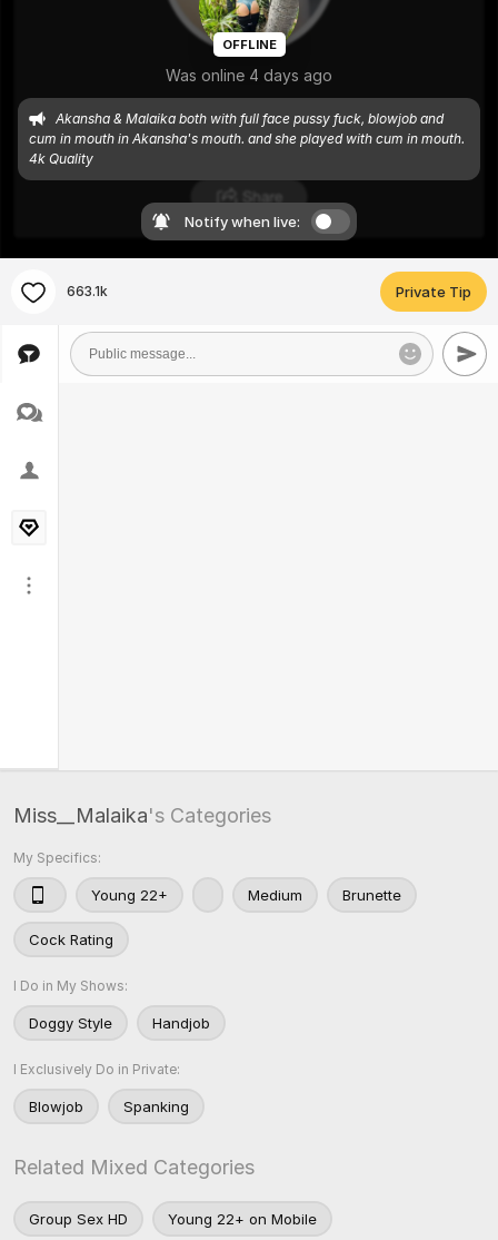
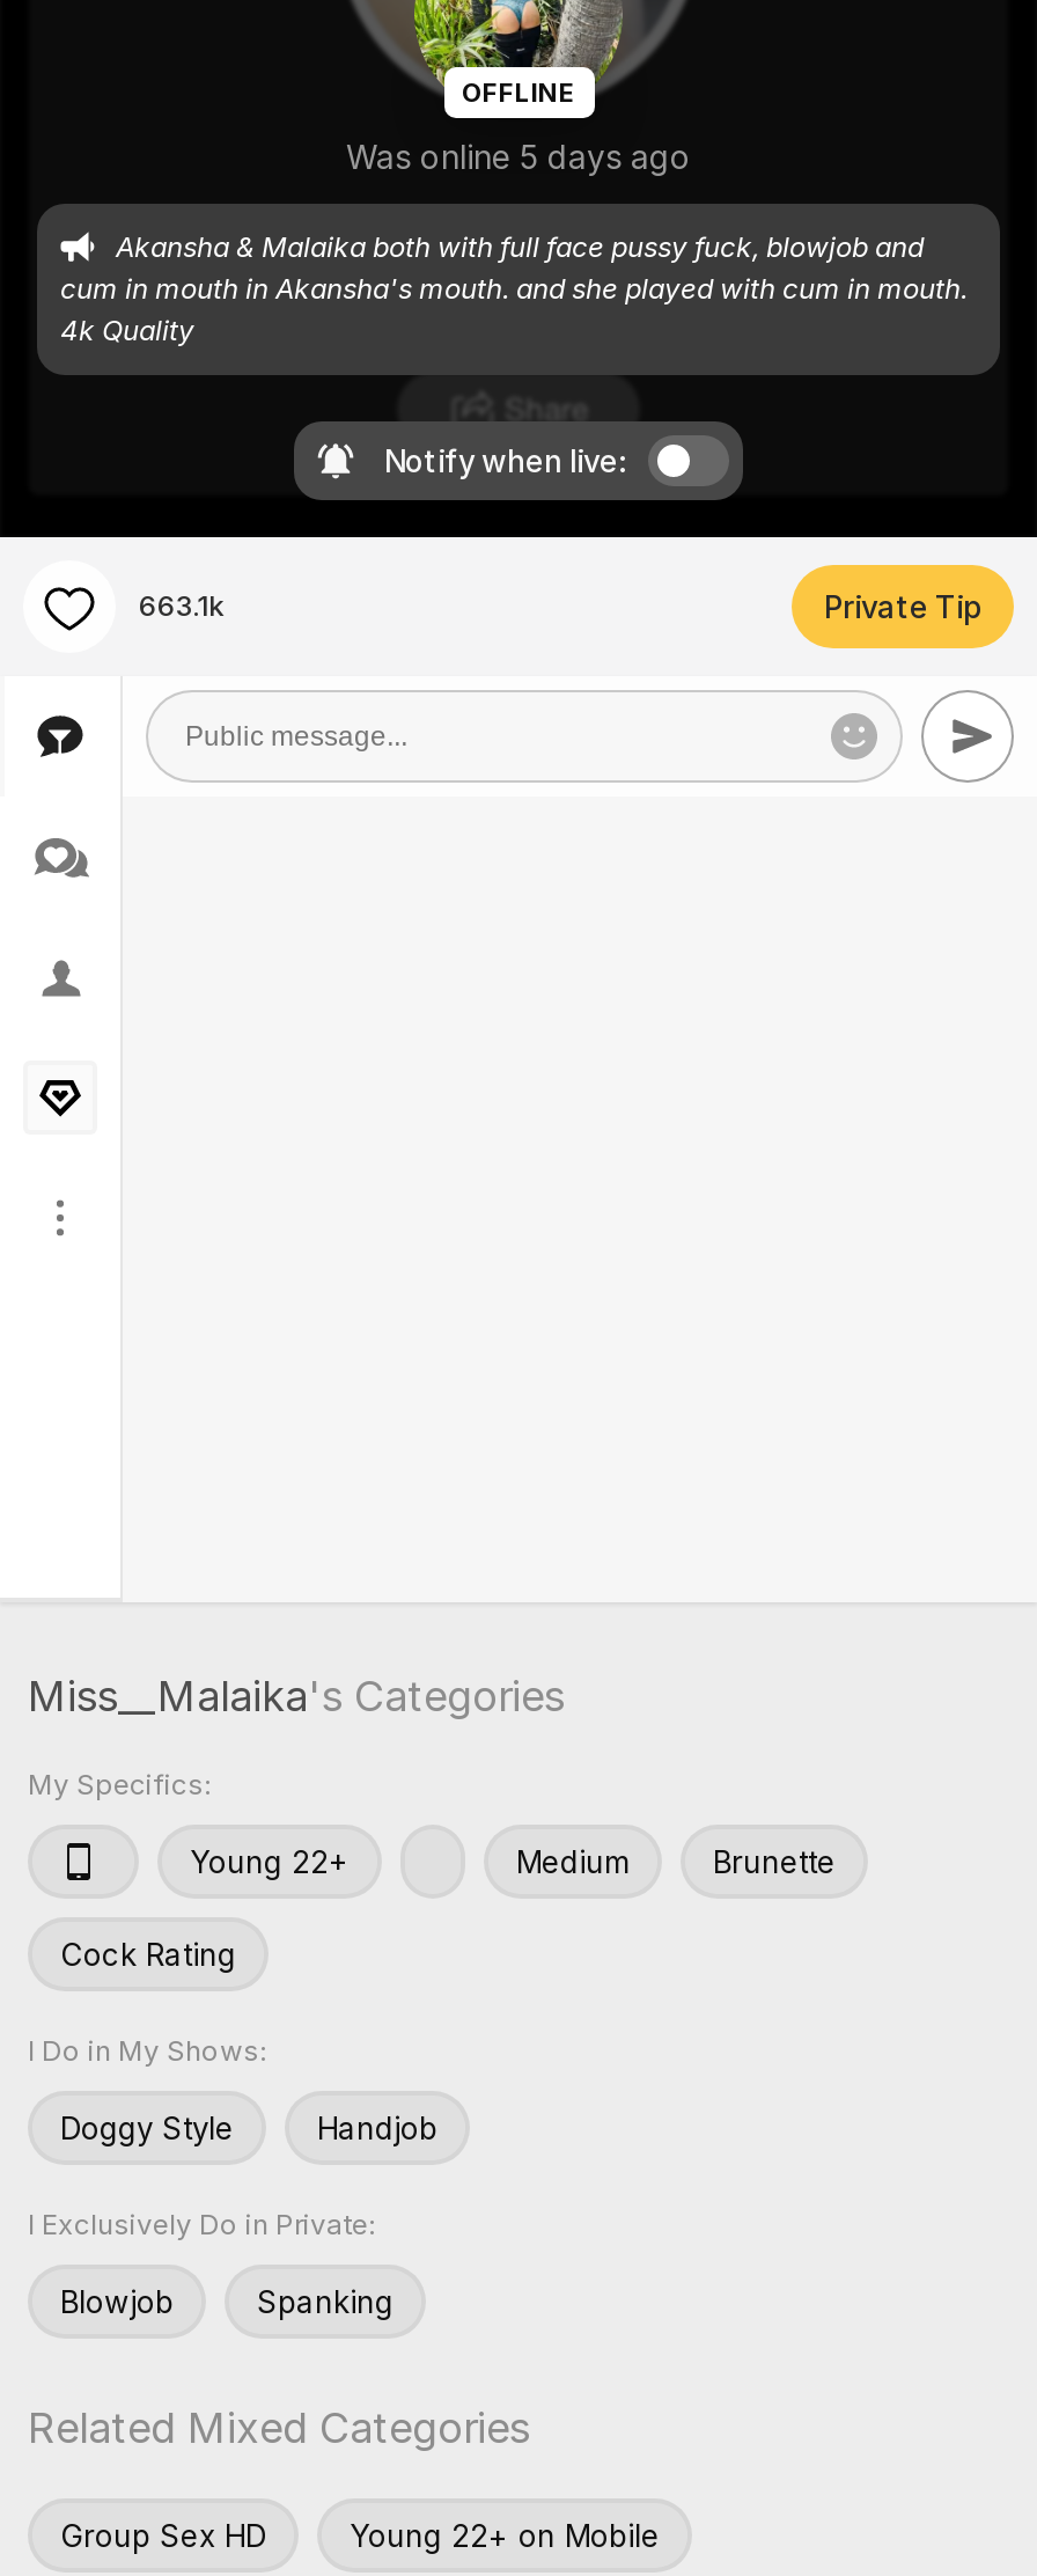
- Was online 4 days ago
+ Was online 5 days ago
